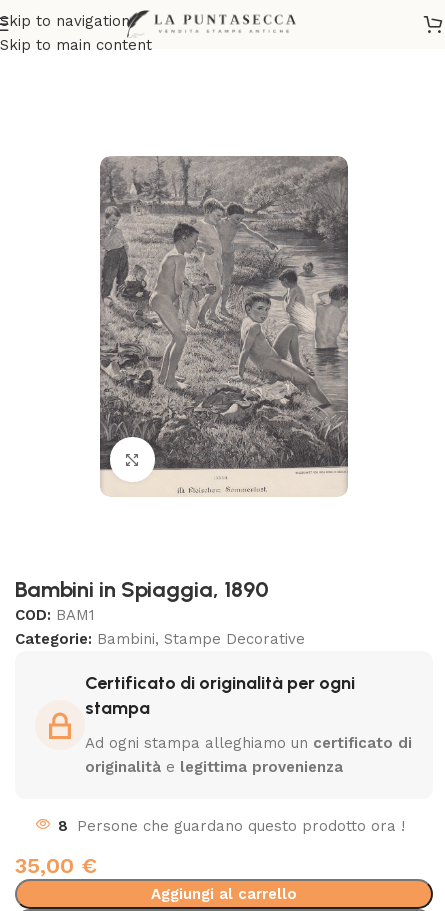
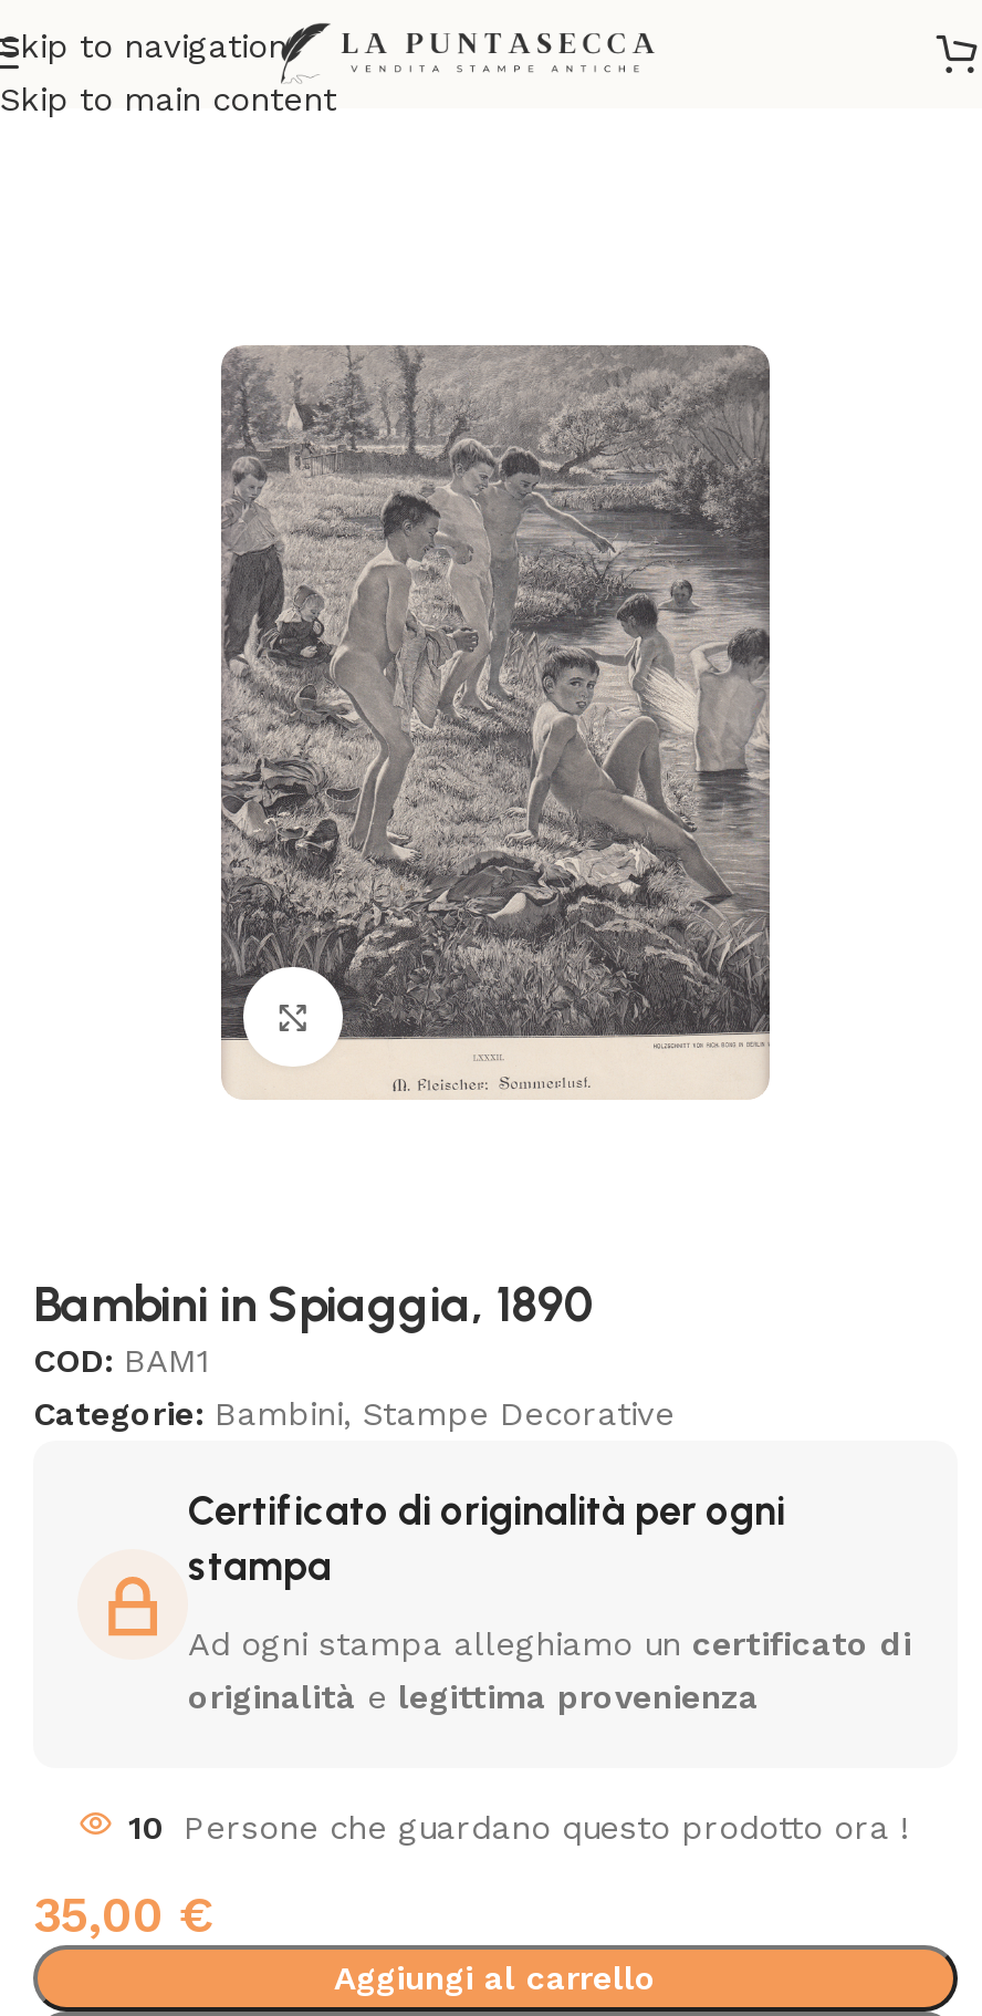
- 8 Persone che guardano questo prodotto ora !
+ 10 Persone che guardano questo prodotto ora !
